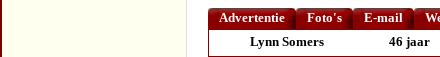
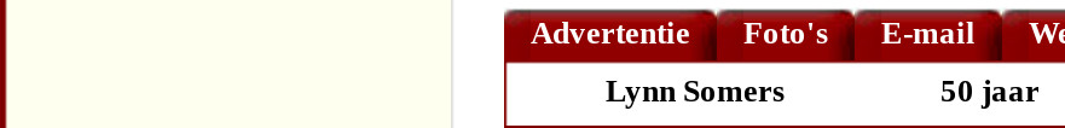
- 46 jaar
+ 50 jaar
